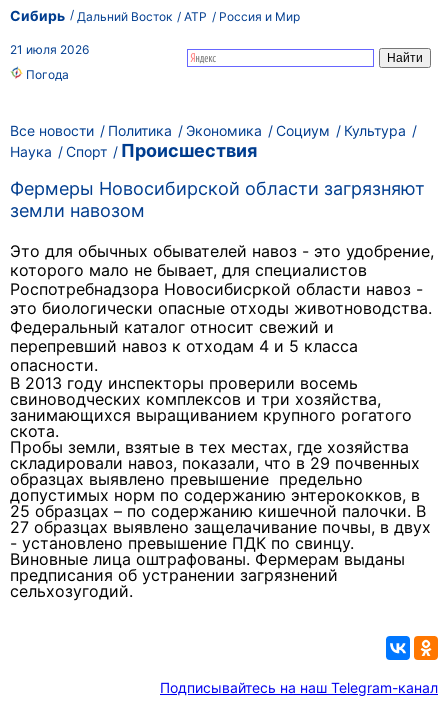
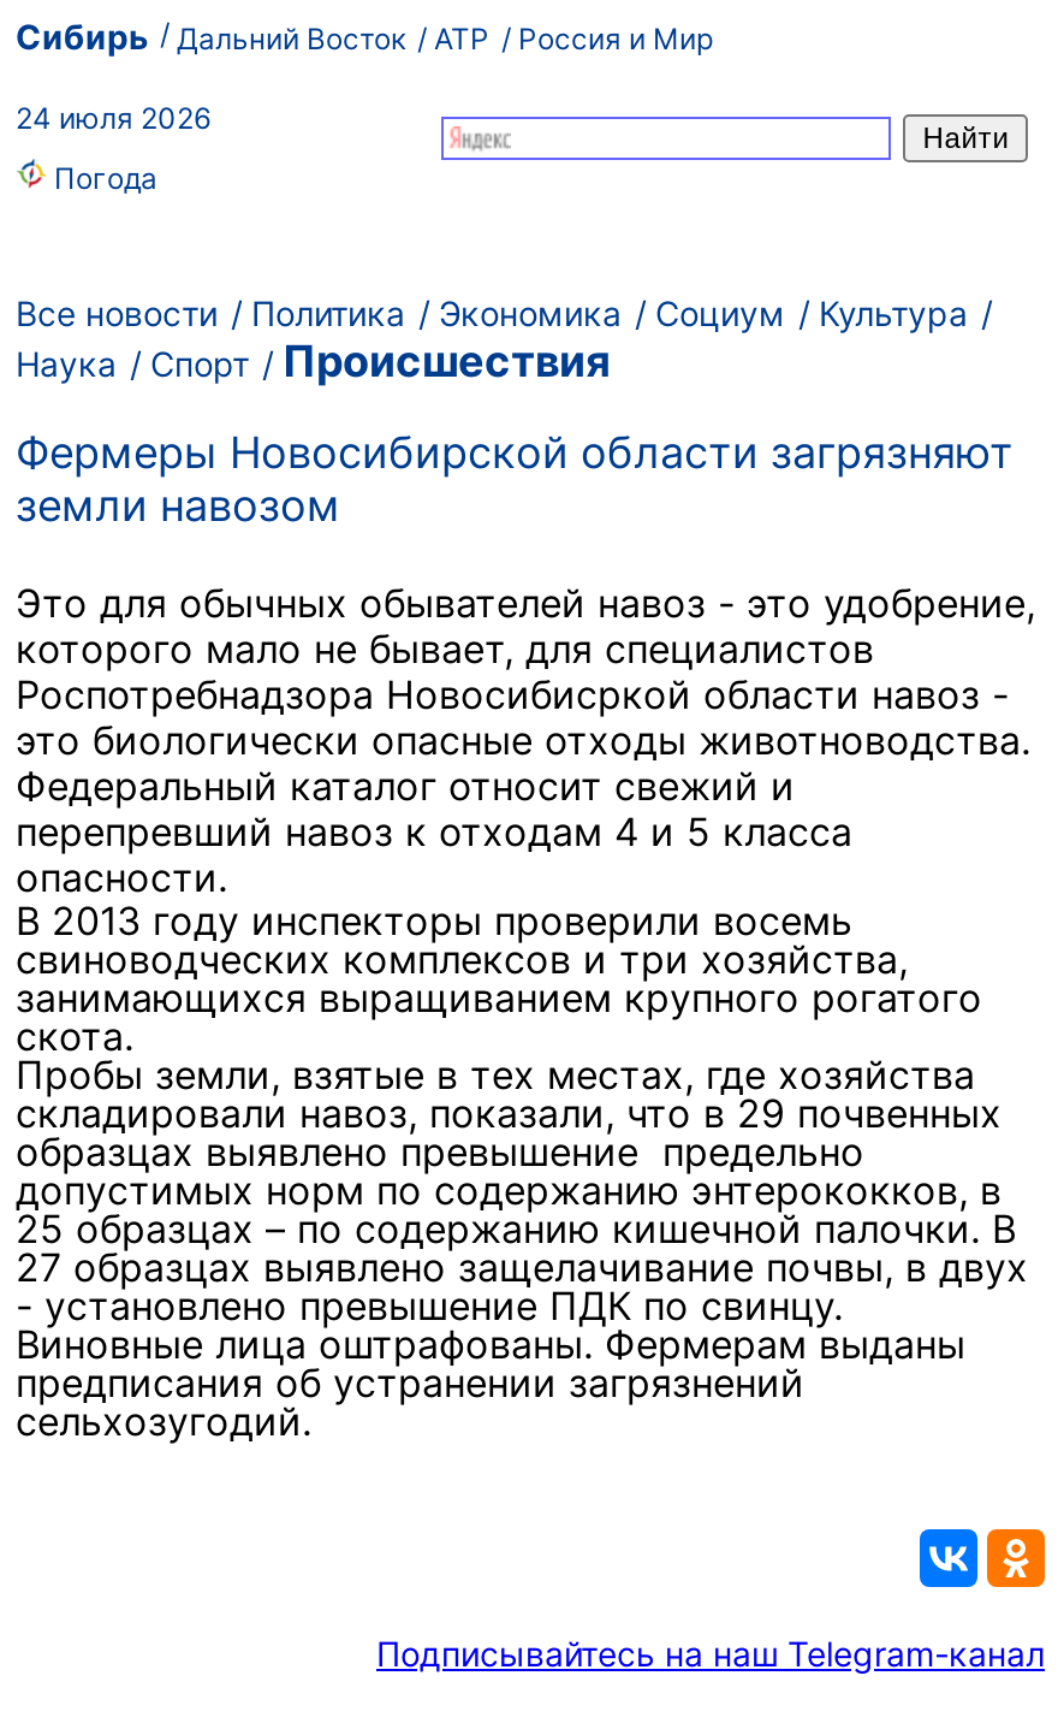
- 21 июля 2026
+ 24 июля 2026
